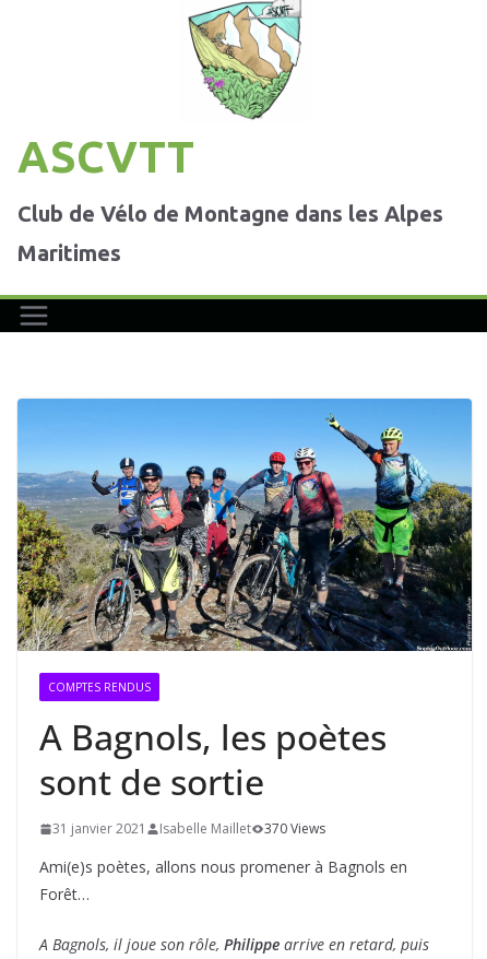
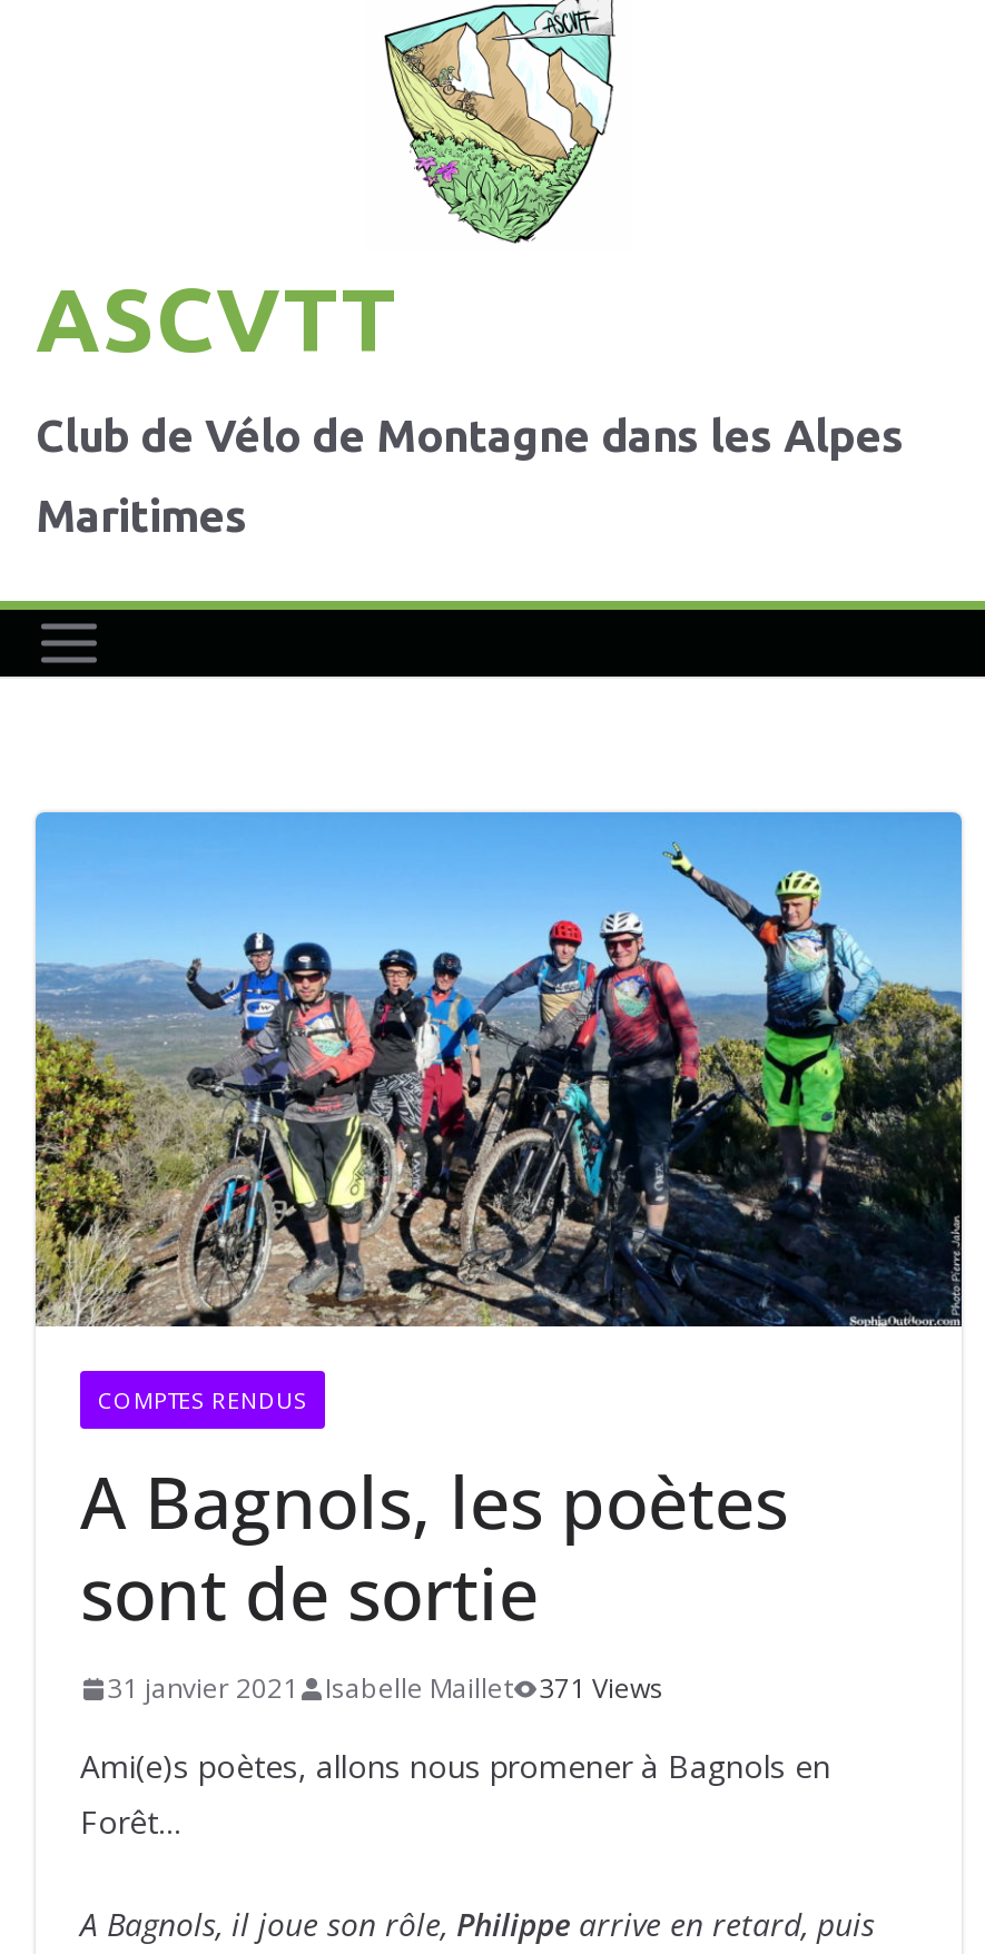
- 31 janvier 2021 Isabelle Maillet 370 Views
+ 31 janvier 2021 Isabelle Maillet 371 Views
